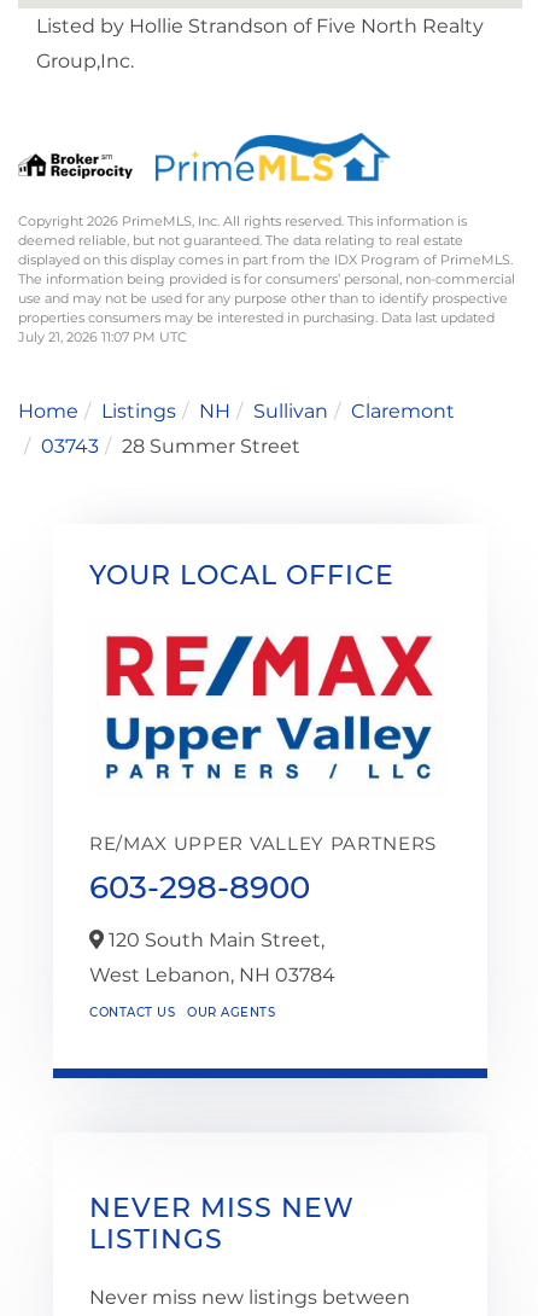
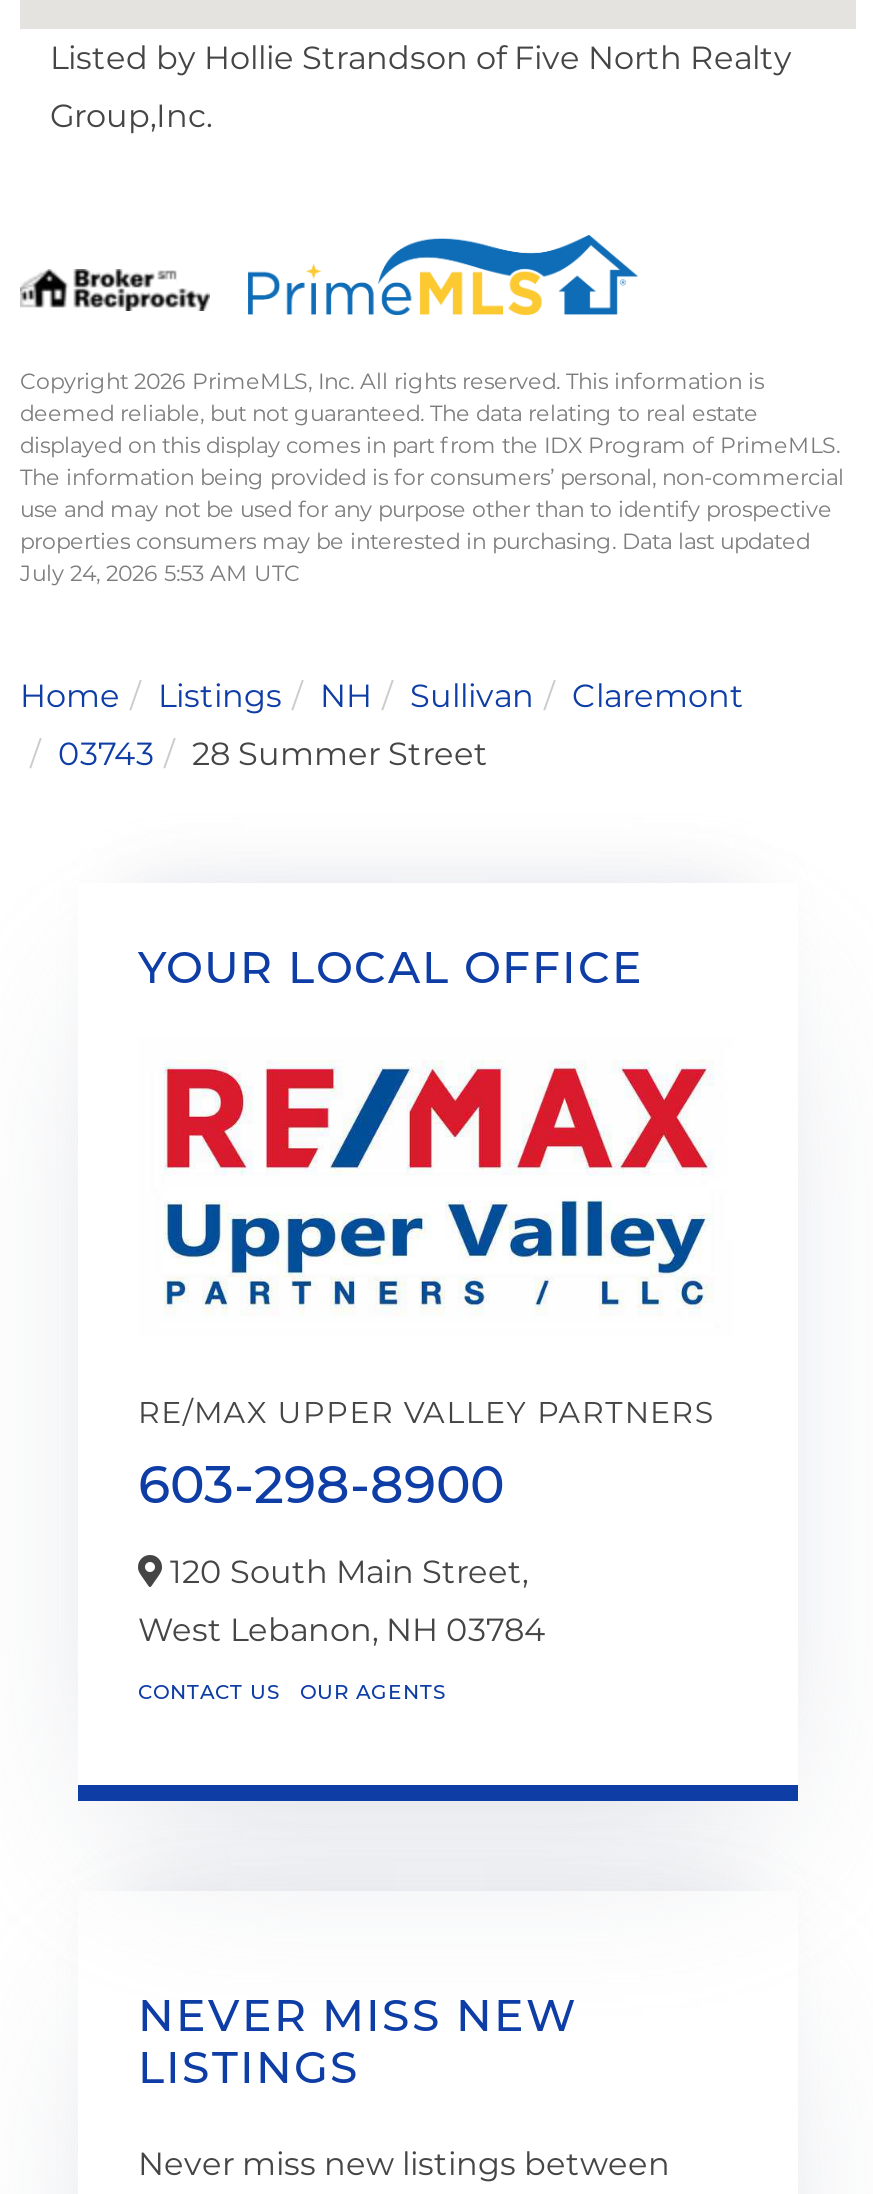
- July 21, 2026 11:07 PM UTC
+ July 24, 2026 5:53 AM UTC
